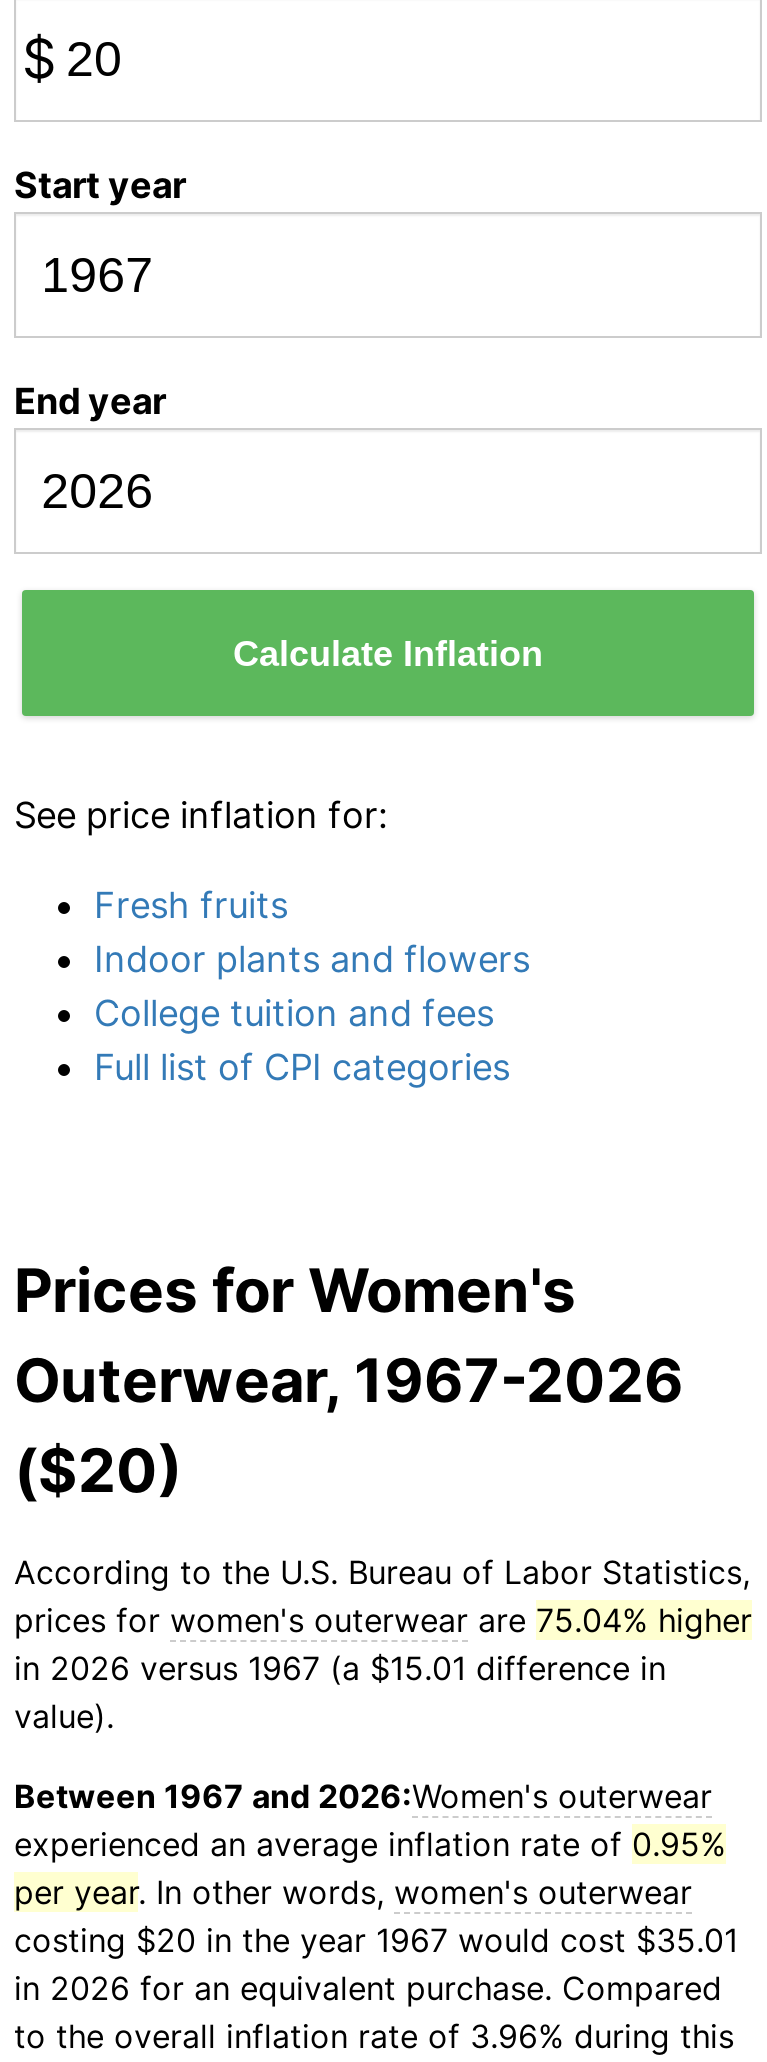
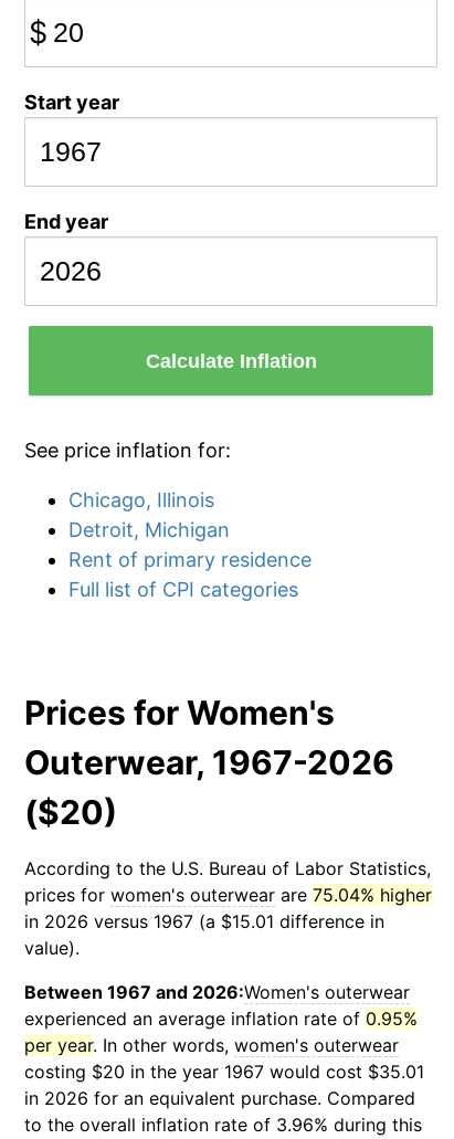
- Fresh fruits
- Indoor plants and flowers
- College tuition and fees
+ Chicago, Illinois
+ Detroit, Michigan
+ Rent of primary residence
